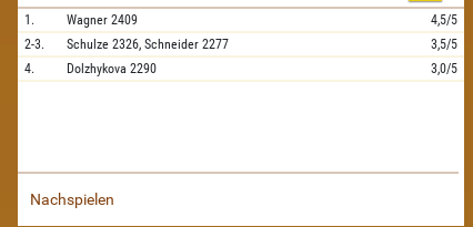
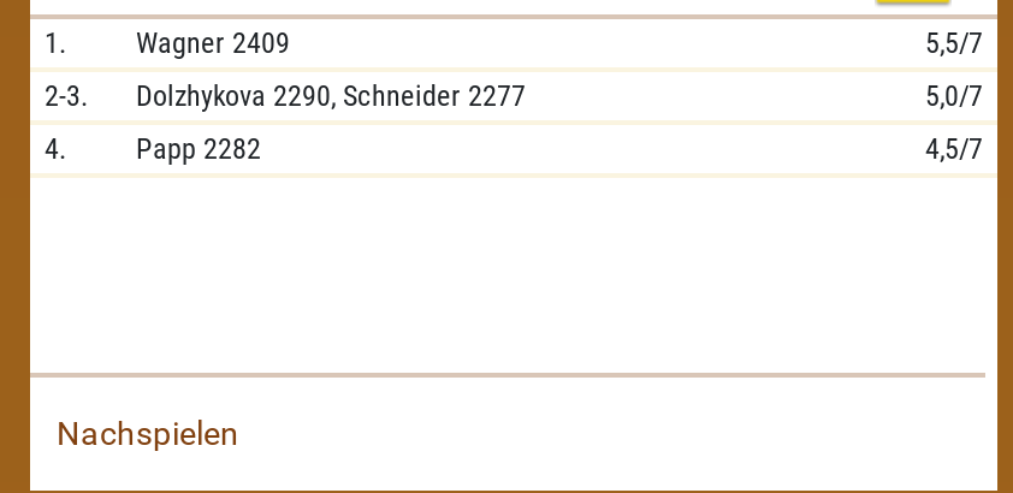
- 4,5/5
+ 5,5/7

- Schulze 2326, Schneider 2277
+ Dolzhykova 2290, Schneider 2277

- 3,5/5
+ 5,0/7

- Dolzhykova 2290
- 3,0/5
+ Papp 2282
+ 4,5/7
